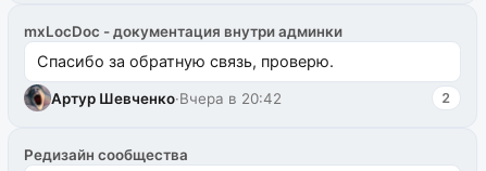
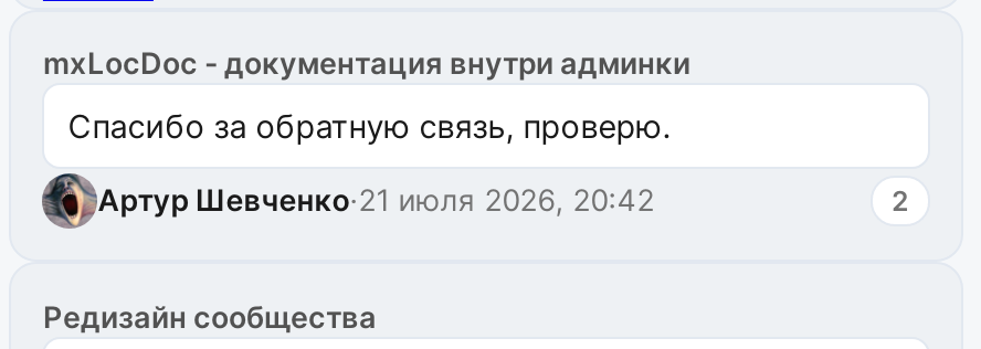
- Артур Шевченко·Вчера в 20:42
+ Артур Шевченко·21 июля 2026, 20:42
